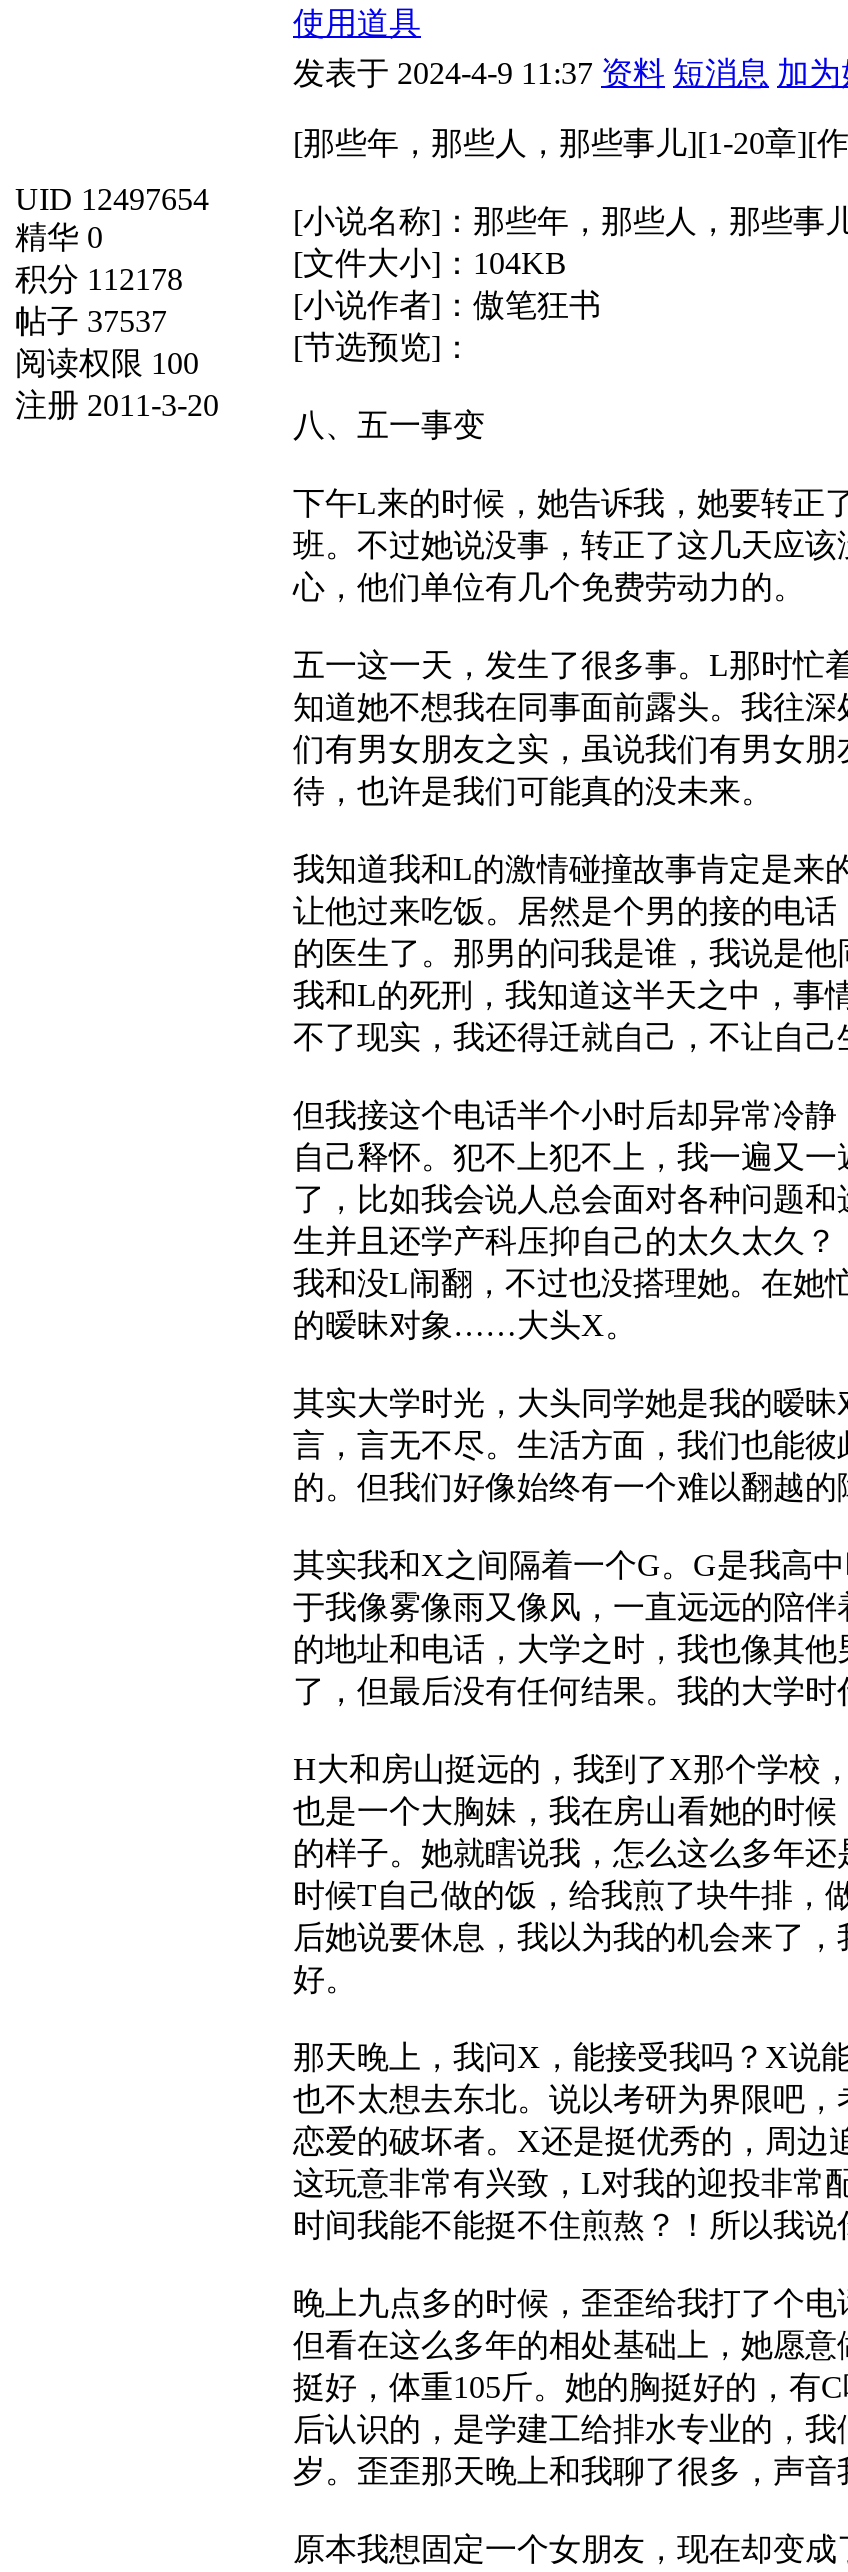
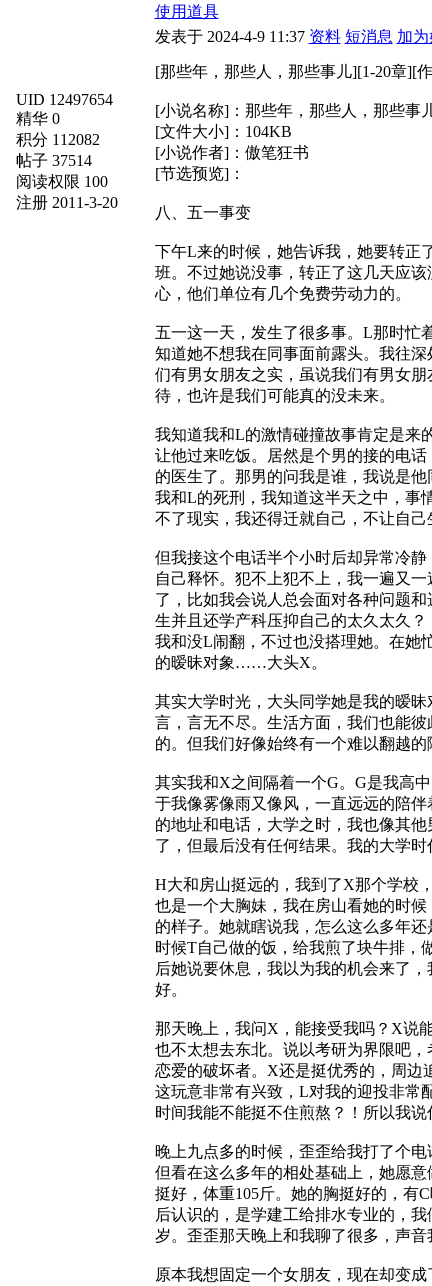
- 积分 112178
+ 积分 112082

- 帖子 37537
+ 帖子 37514
